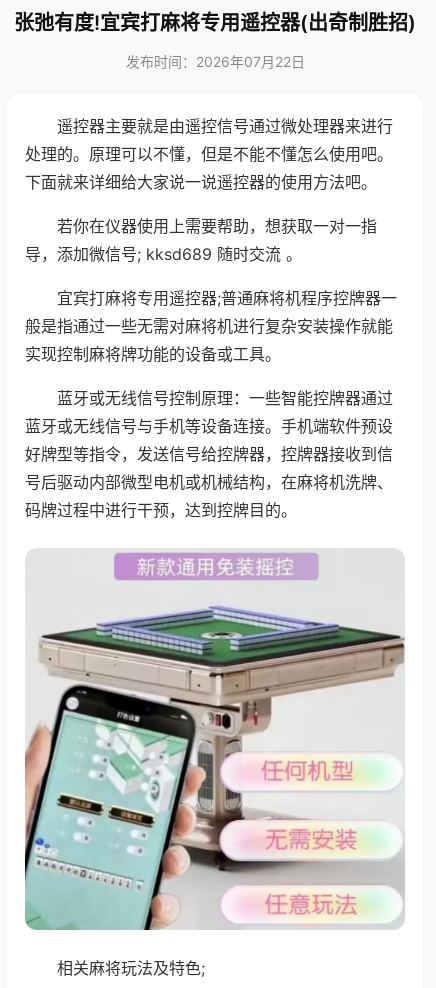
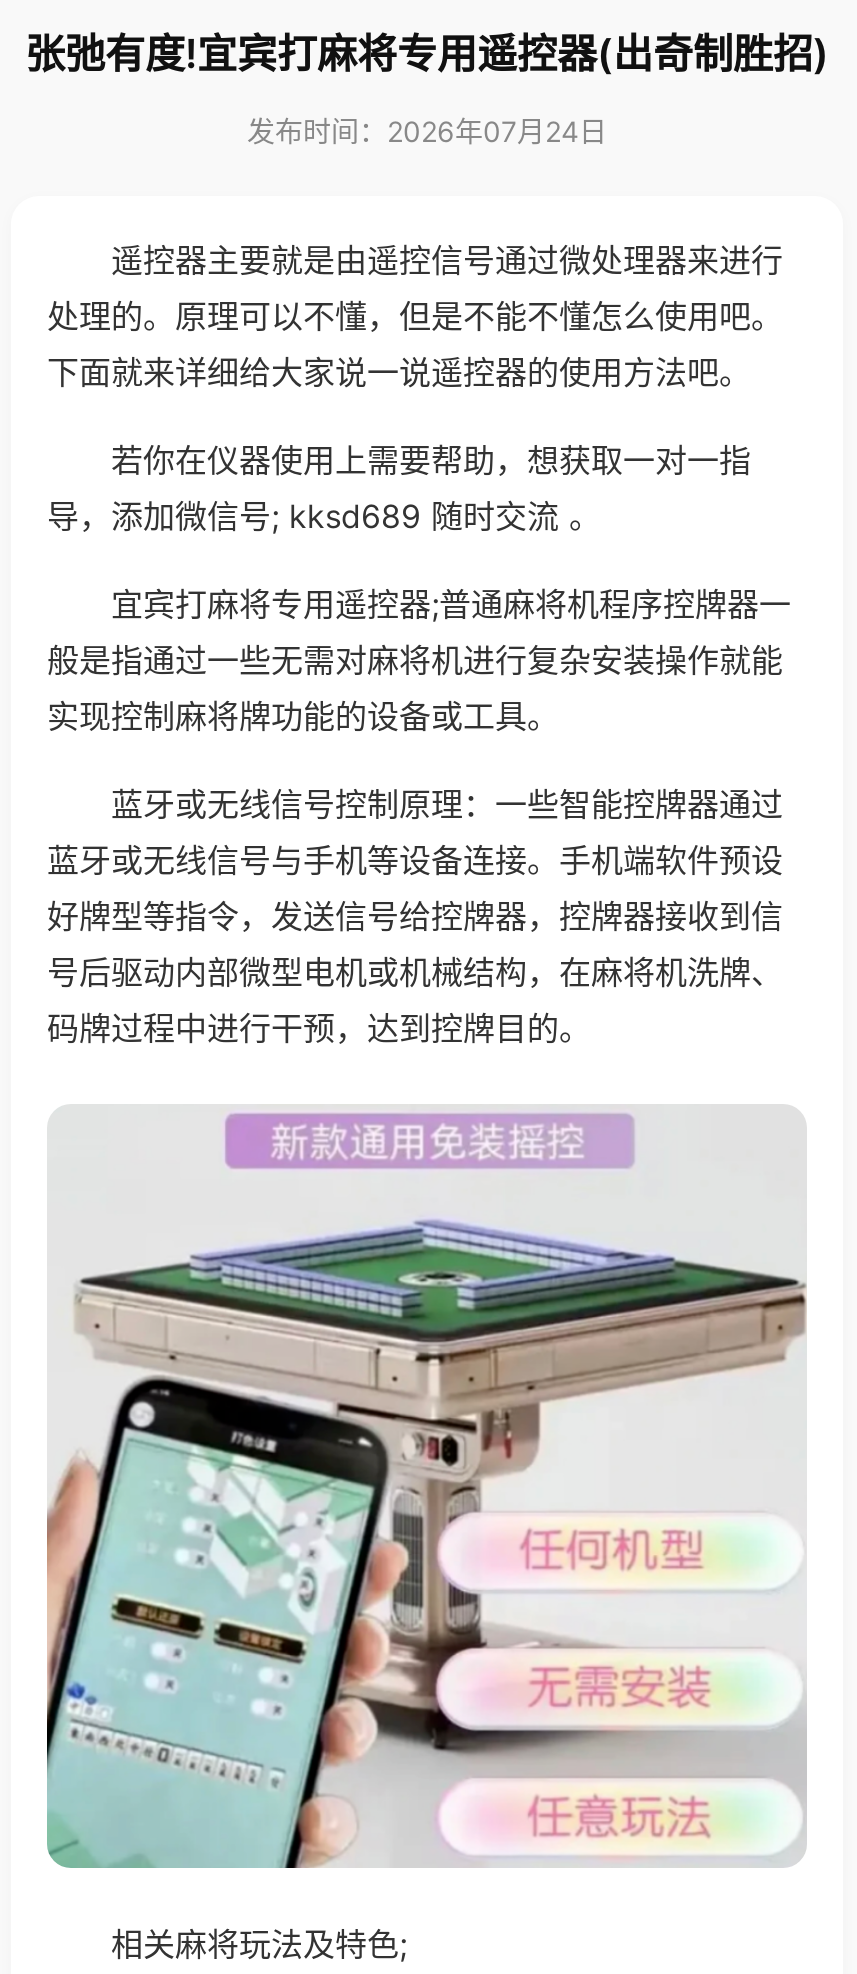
- 发布时间：2026年07月22日
+ 发布时间：2026年07月24日
